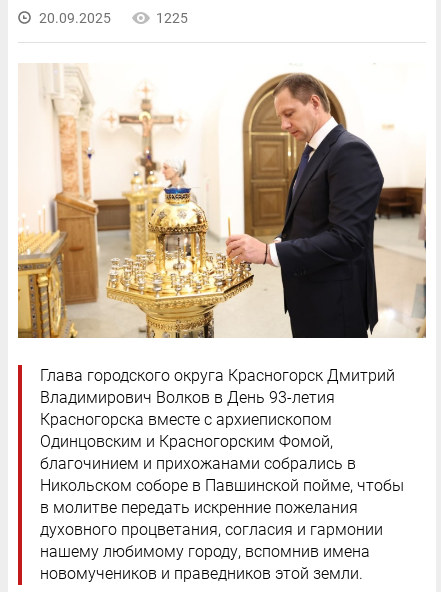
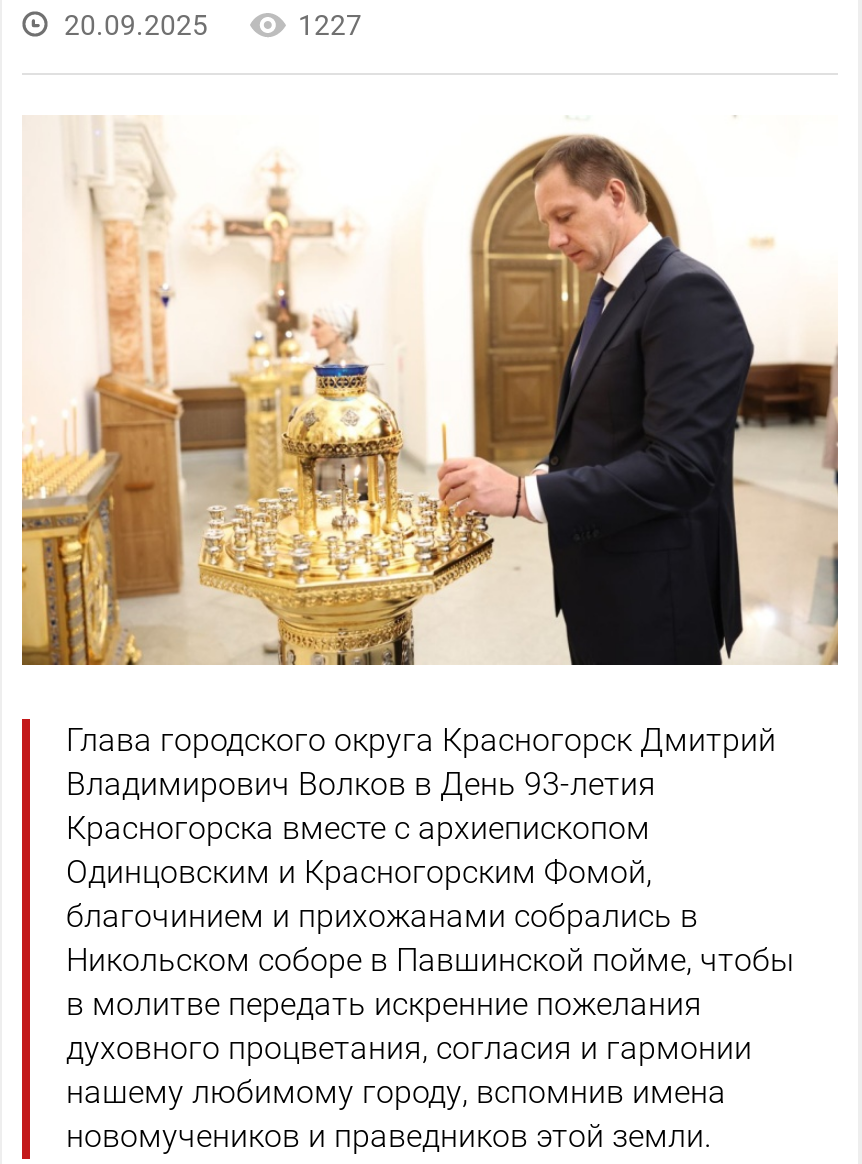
- 1225
+ 1227
